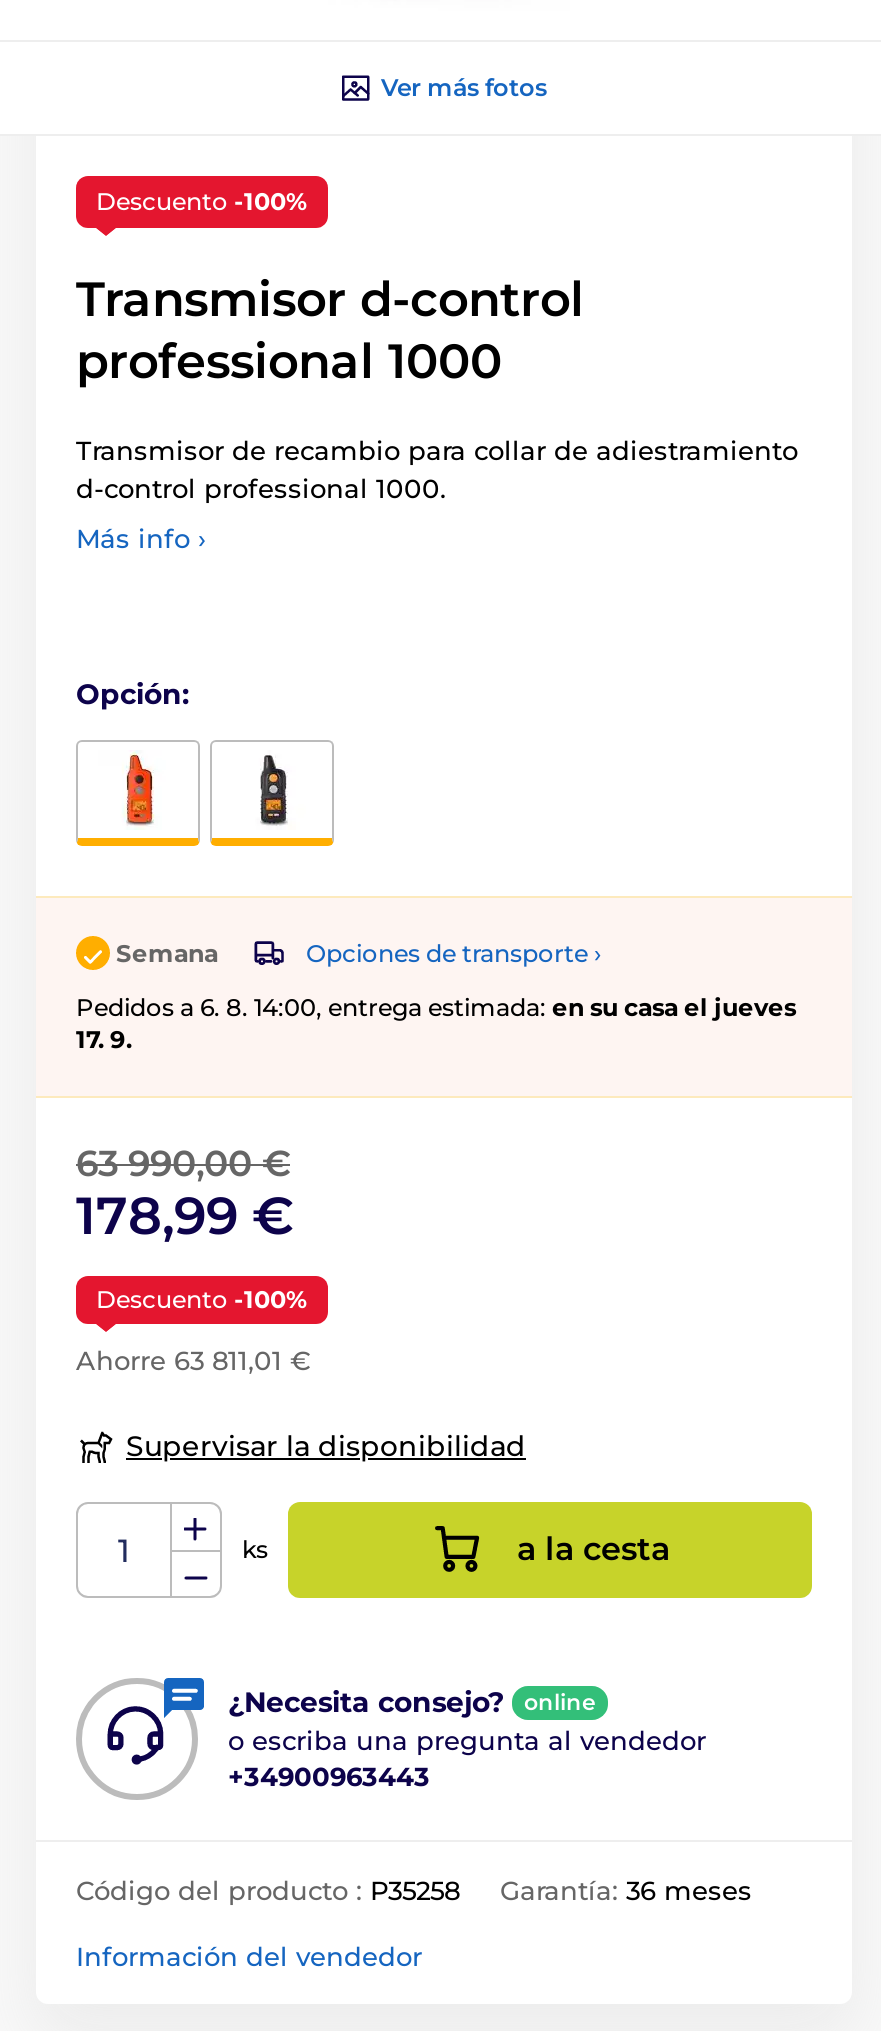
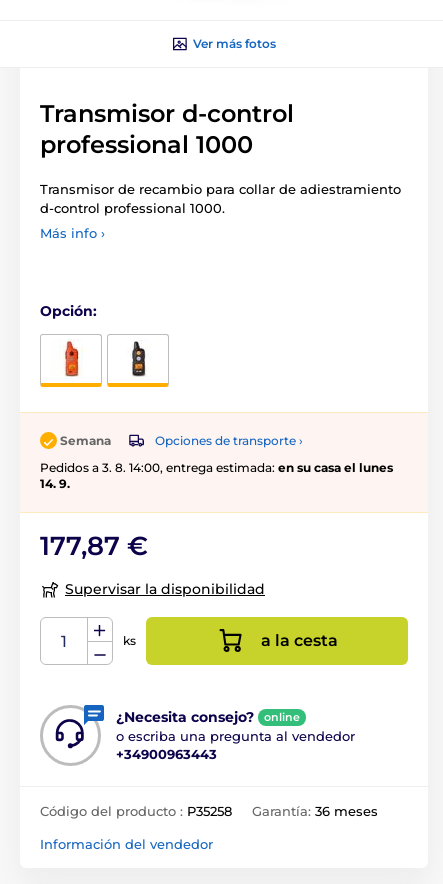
- Descuento -100%

- Pedidos a 6. 8. 14:00, entrega estimada: en su casa el jueves
- 17. 9.
- 63 990,00 €
- 178,99 €
- Descuento -100%
- Ahorre 63 811,01 €
+ Pedidos a 3. 8. 14:00, entrega estimada: en su casa el lunes
+ 14. 9.
+ 177,87 €
